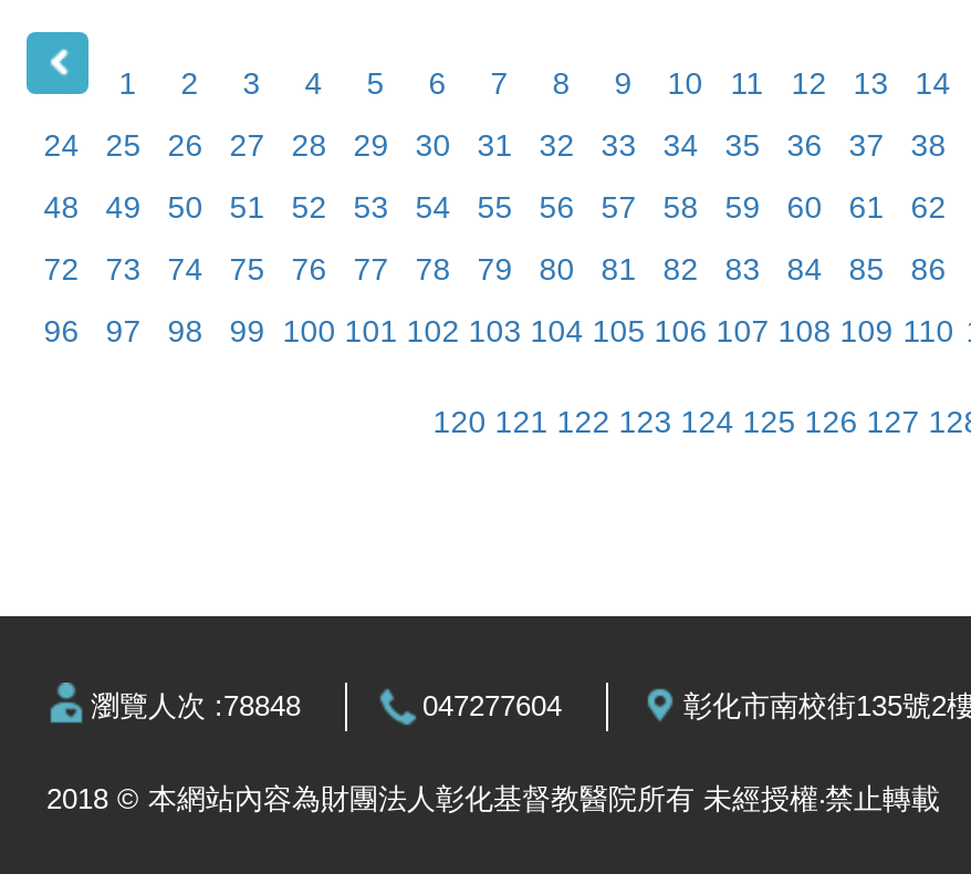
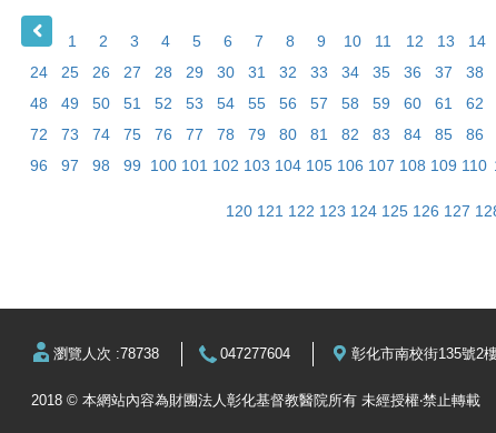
- 瀏覽人次 :78848
+ 瀏覽人次 :78738
